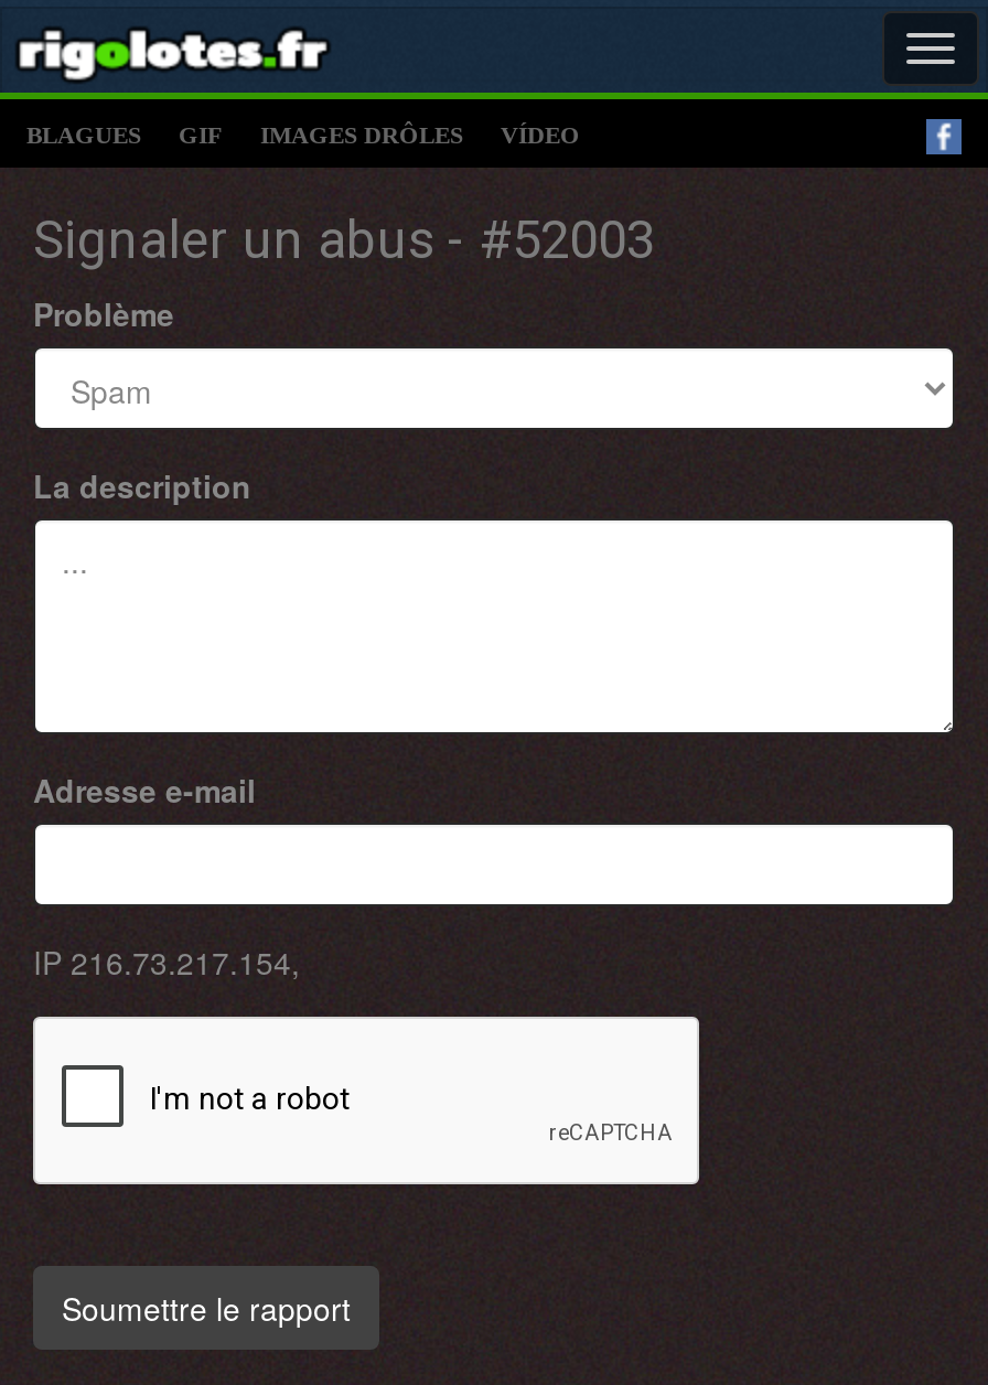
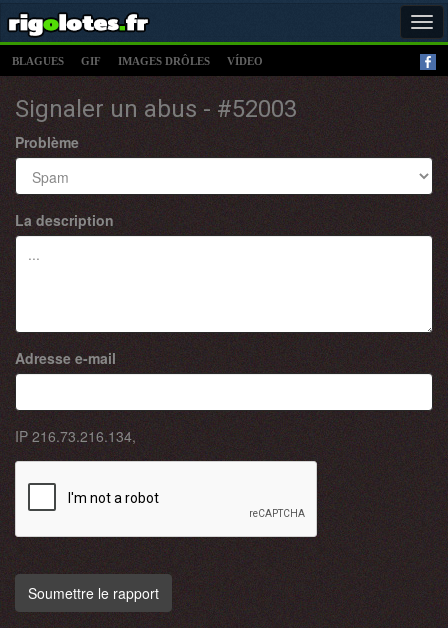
- IP 216.73.217.154,
+ IP 216.73.216.134,
